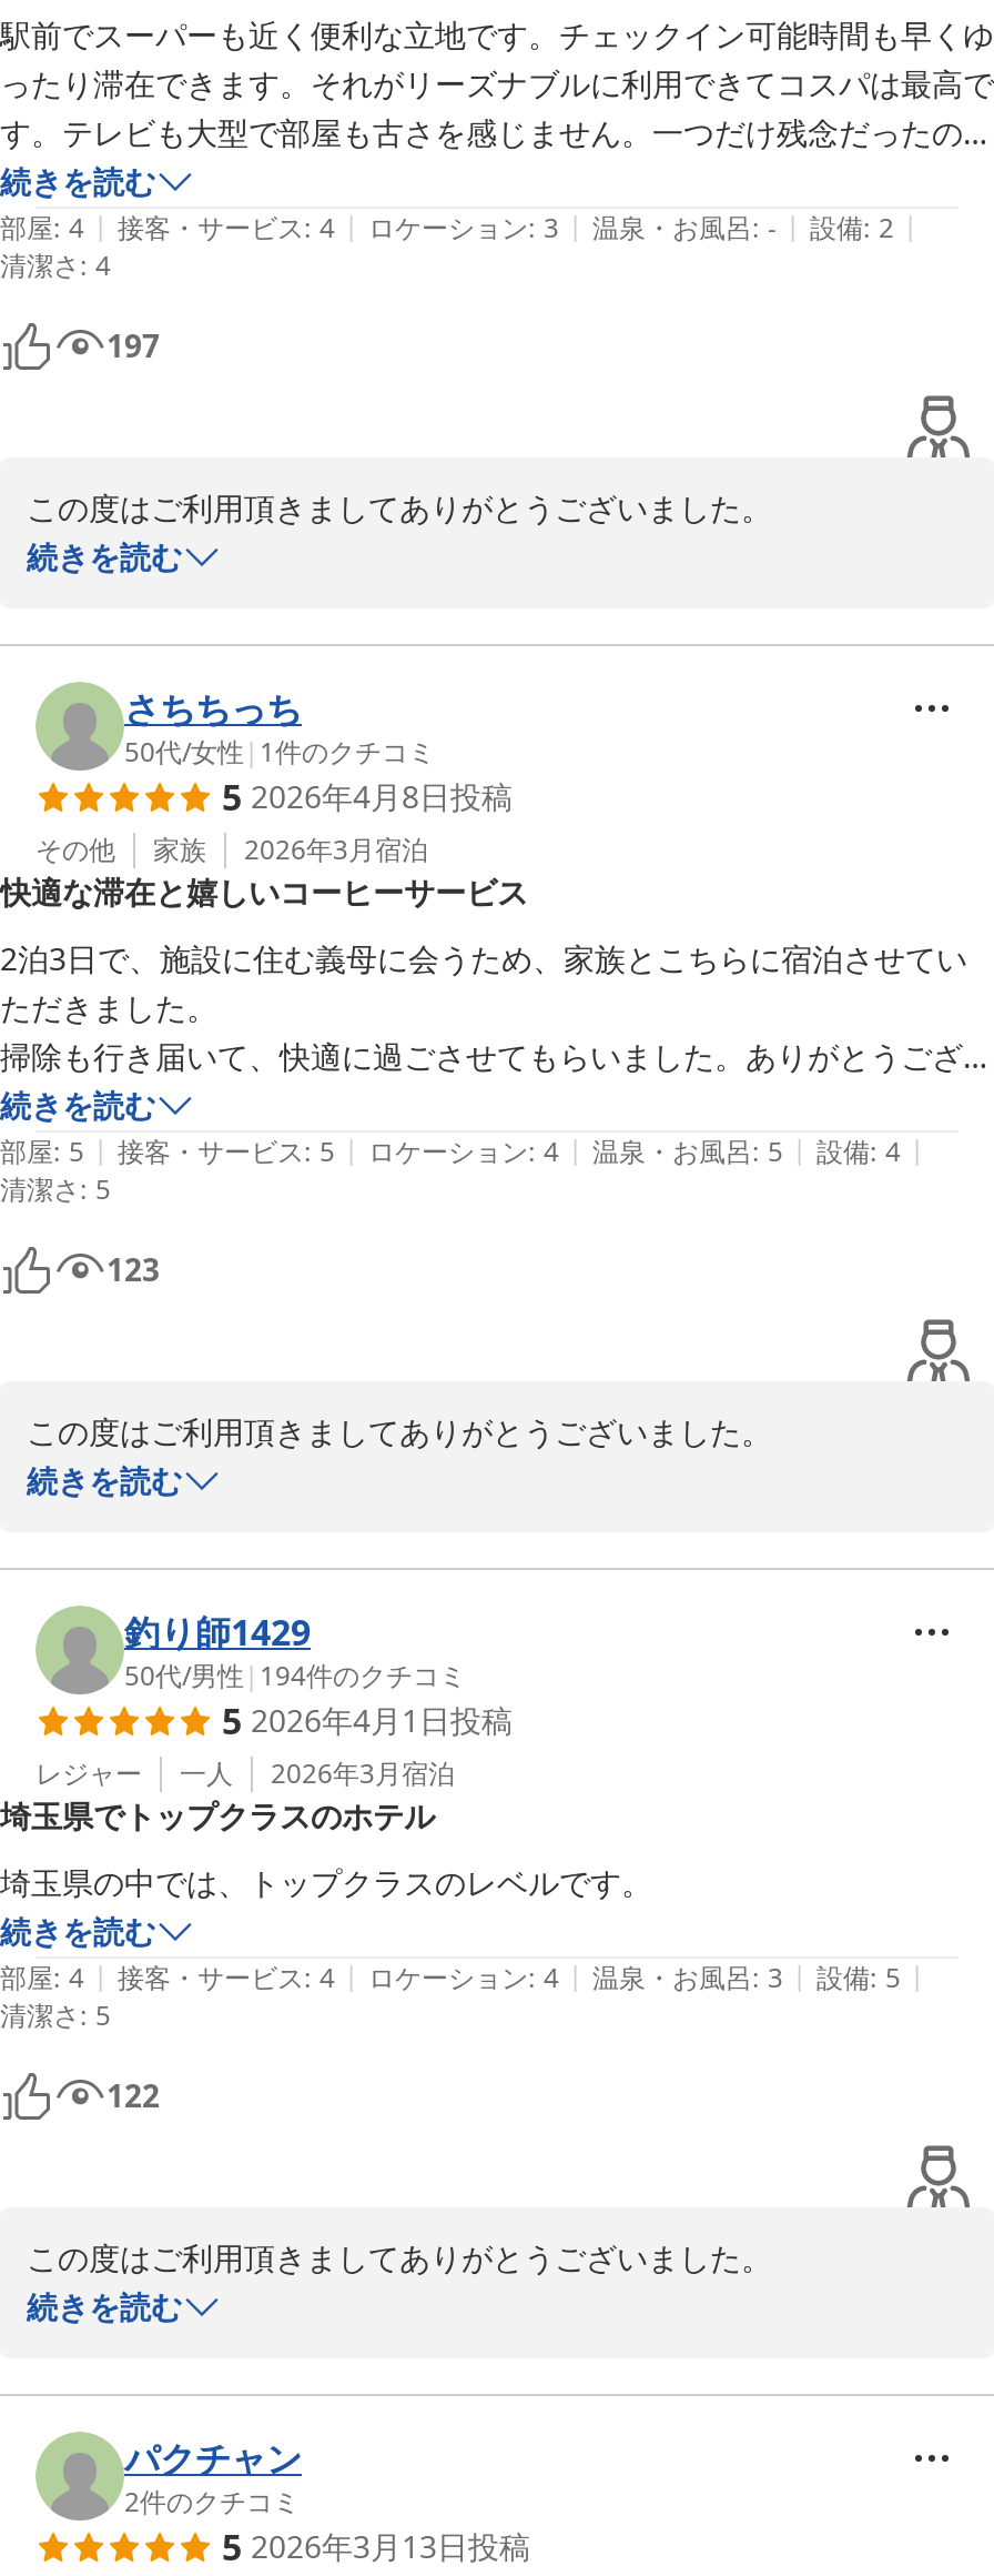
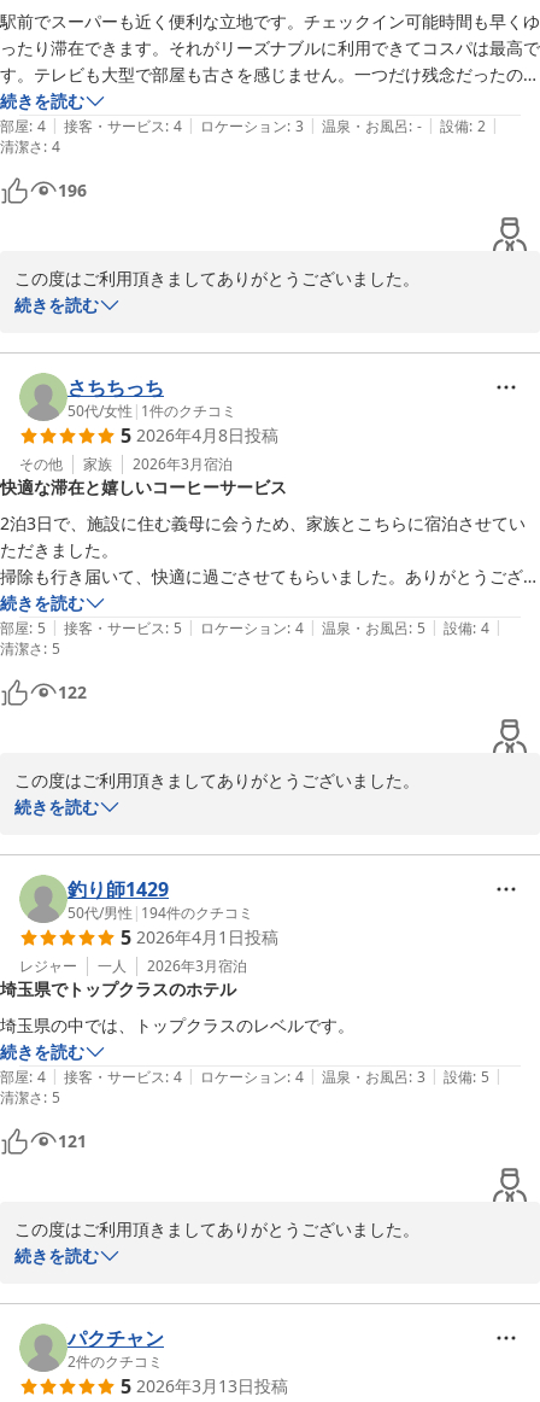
- 197
+ 196

- 123
+ 122

- 122
+ 121
